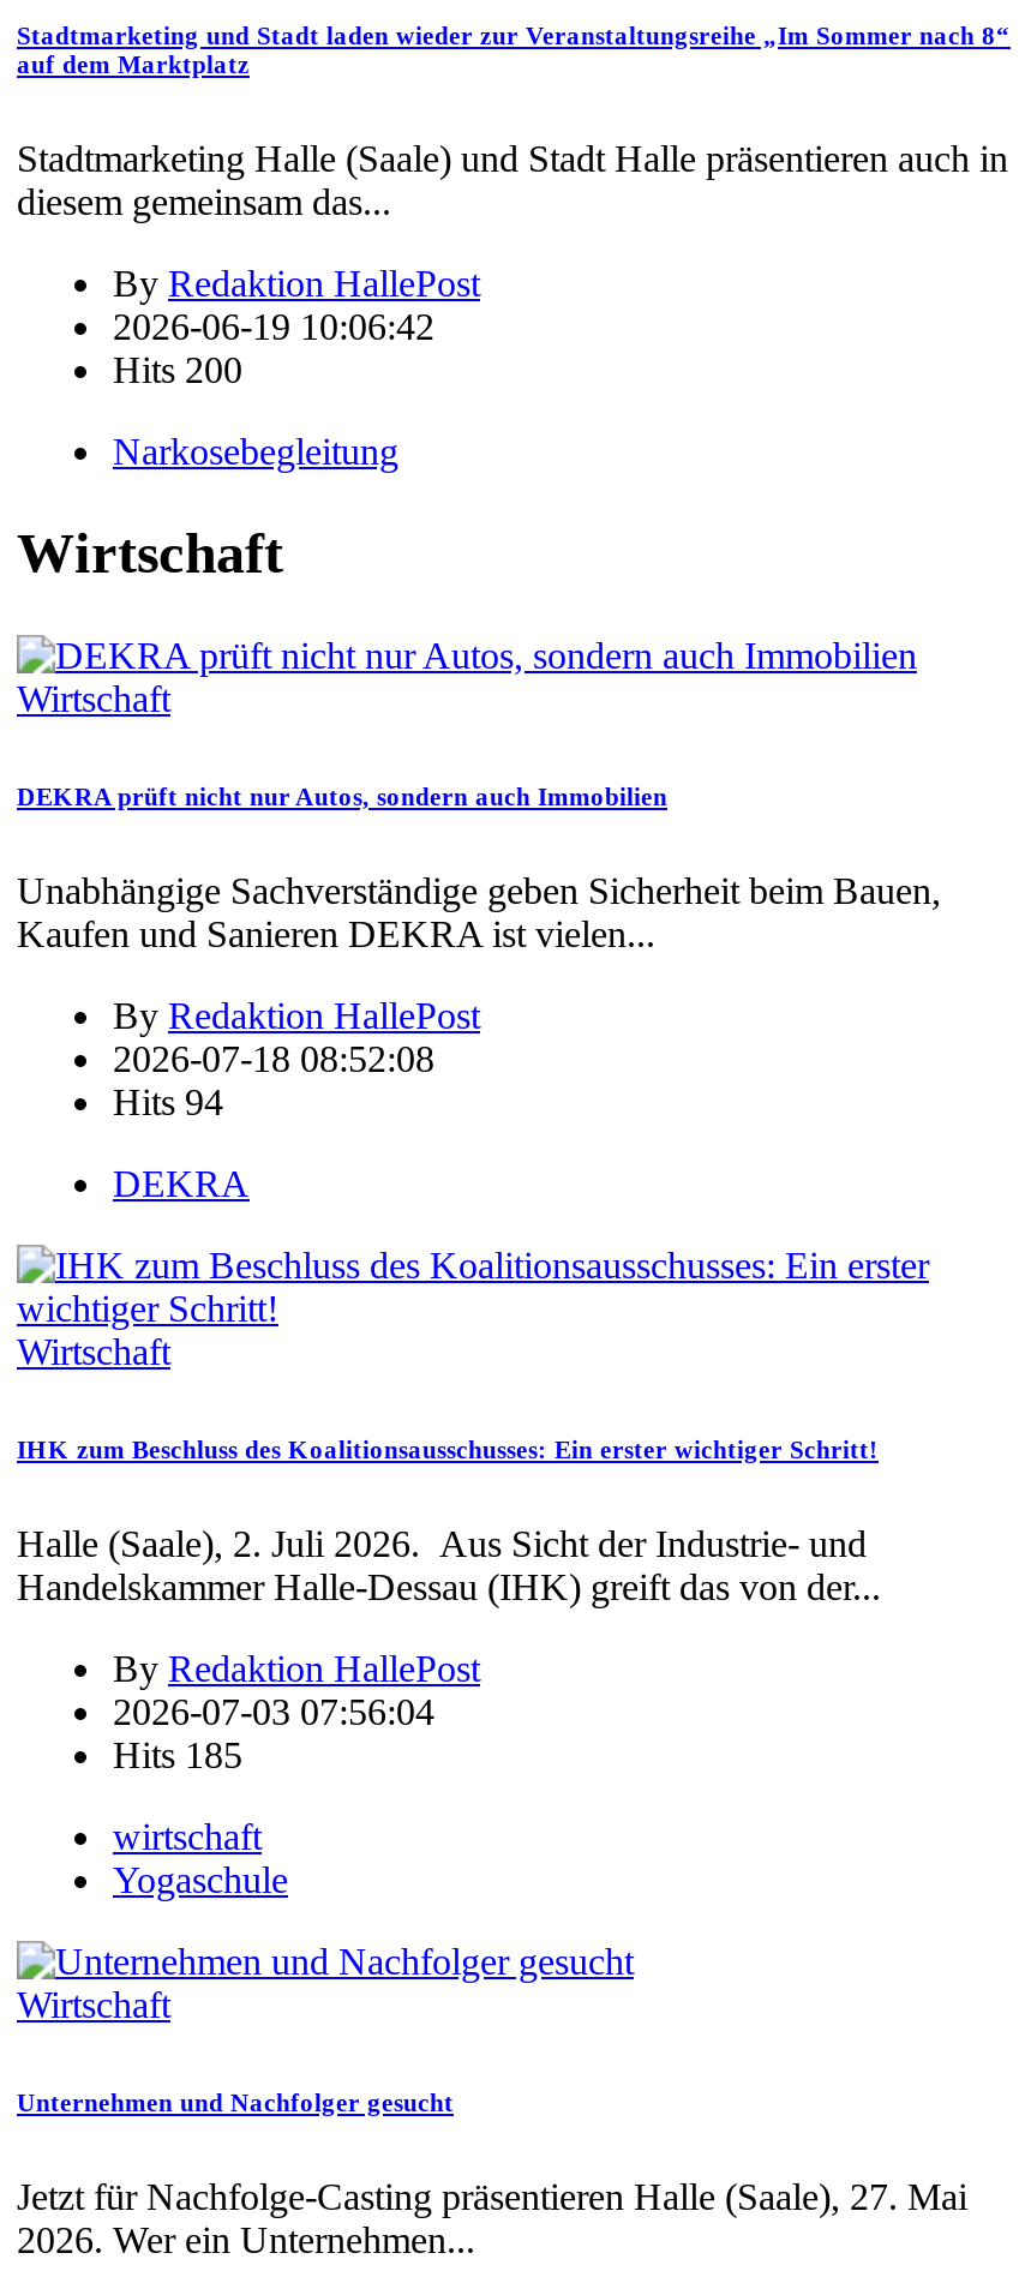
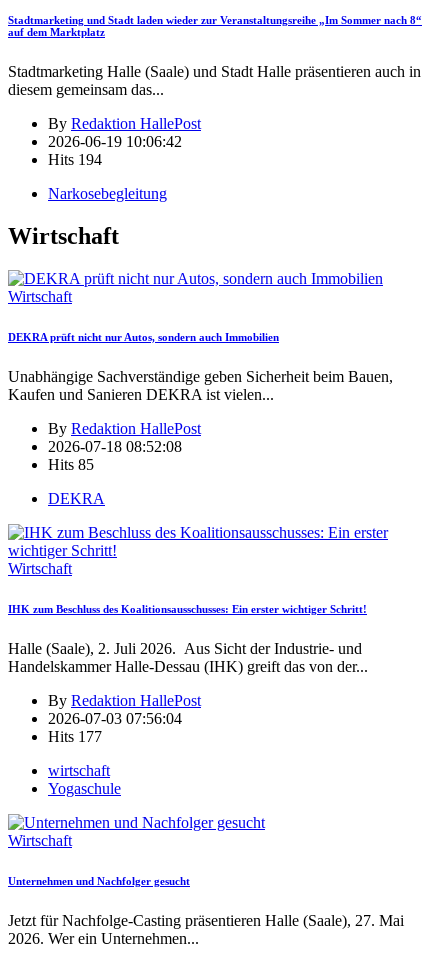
- Hits 200
+ Hits 194

- Hits 94
+ Hits 85

- Hits 185
+ Hits 177
